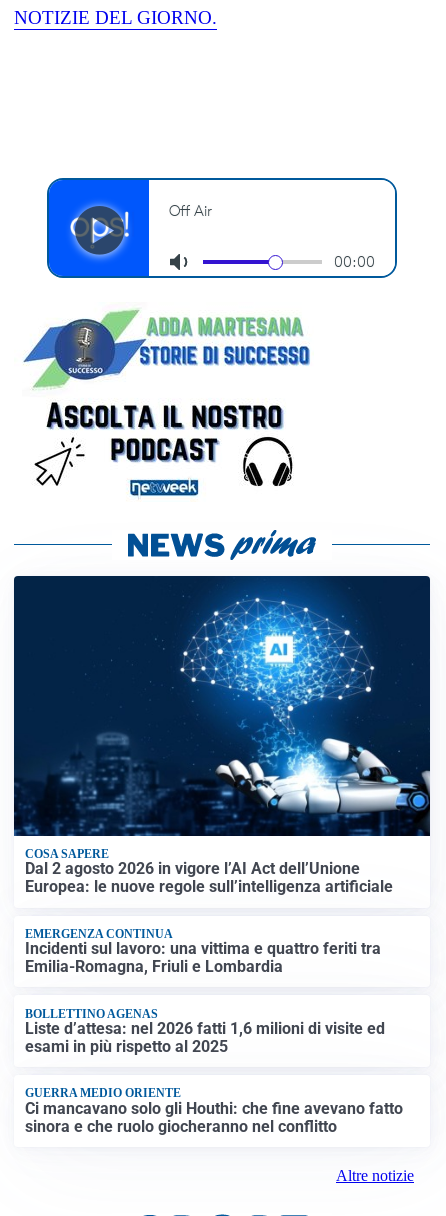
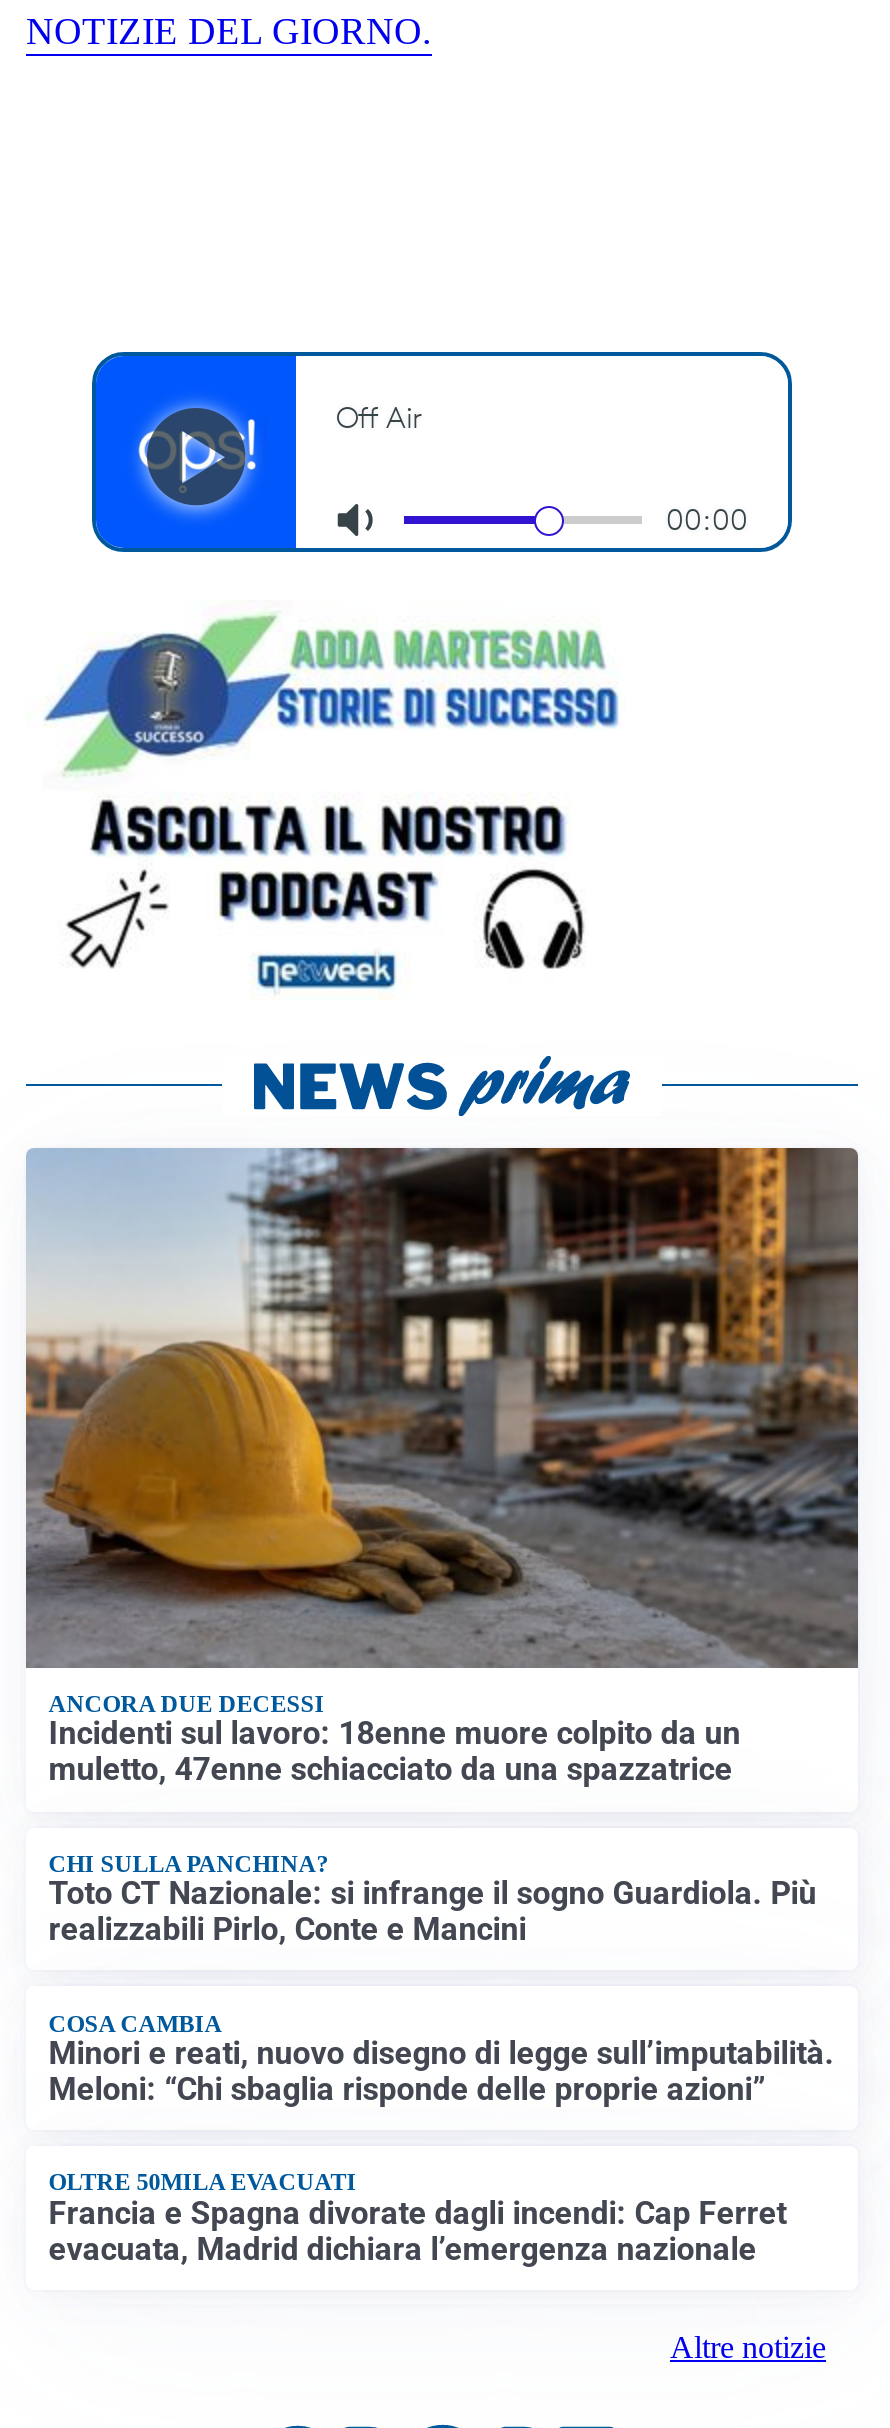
- [image]
- COSA SAPERE
- Dal 2 agosto 2026 in vigore l’AI Act dell’Unione
- Europea: le nuove regole sull’intelligenza artificiale
+ [image]
+ ANCORA DUE DECESSI
+ Incidenti sul lavoro: 18enne muore colpito da un
+ muletto, 47enne schiacciato da una spazzatrice

- EMERGENZA CONTINUA
- Incidenti sul lavoro: una vittima e quattro feriti tra
- Emilia-Romagna, Friuli e Lombardia
+ CHI SULLA PANCHINA?
+ Toto CT Nazionale: si infrange il sogno Guardiola. Più
+ realizzabili Pirlo, Conte e Mancini

- BOLLETTINO AGENAS
- Liste d’attesa: nel 2026 fatti 1,6 milioni di visite ed
- esami in più rispetto al 2025
+ COSA CAMBIA
+ Minori e reati, nuovo disegno di legge sull’imputabilità.
+ Meloni: “Chi sbaglia risponde delle proprie azioni”

- GUERRA MEDIO ORIENTE
- Ci mancavano solo gli Houthi: che fine avevano fatto
- sinora e che ruolo giocheranno nel conflitto
+ OLTRE 50MILA EVACUATI
+ Francia e Spagna divorate dagli incendi: Cap Ferret
+ evacuata, Madrid dichiara l’emergenza nazionale
